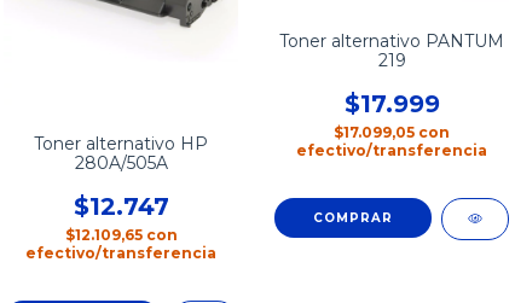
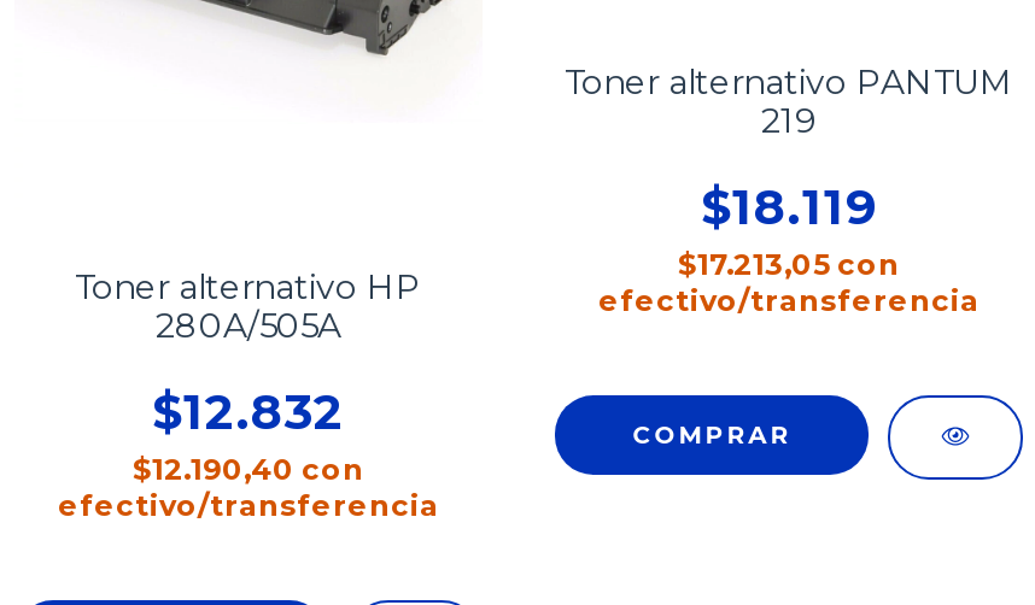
- $17.999
+ $18.119

- $17.099,05 con
+ $17.213,05 con

- $12.747
+ $12.832

- $12.109,65 con
+ $12.190,40 con
